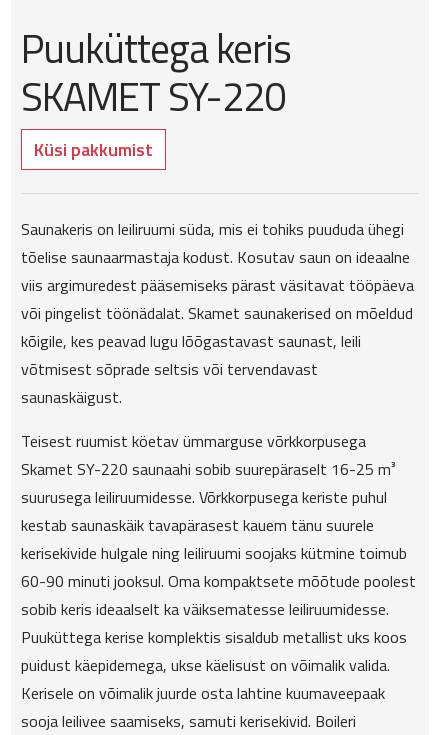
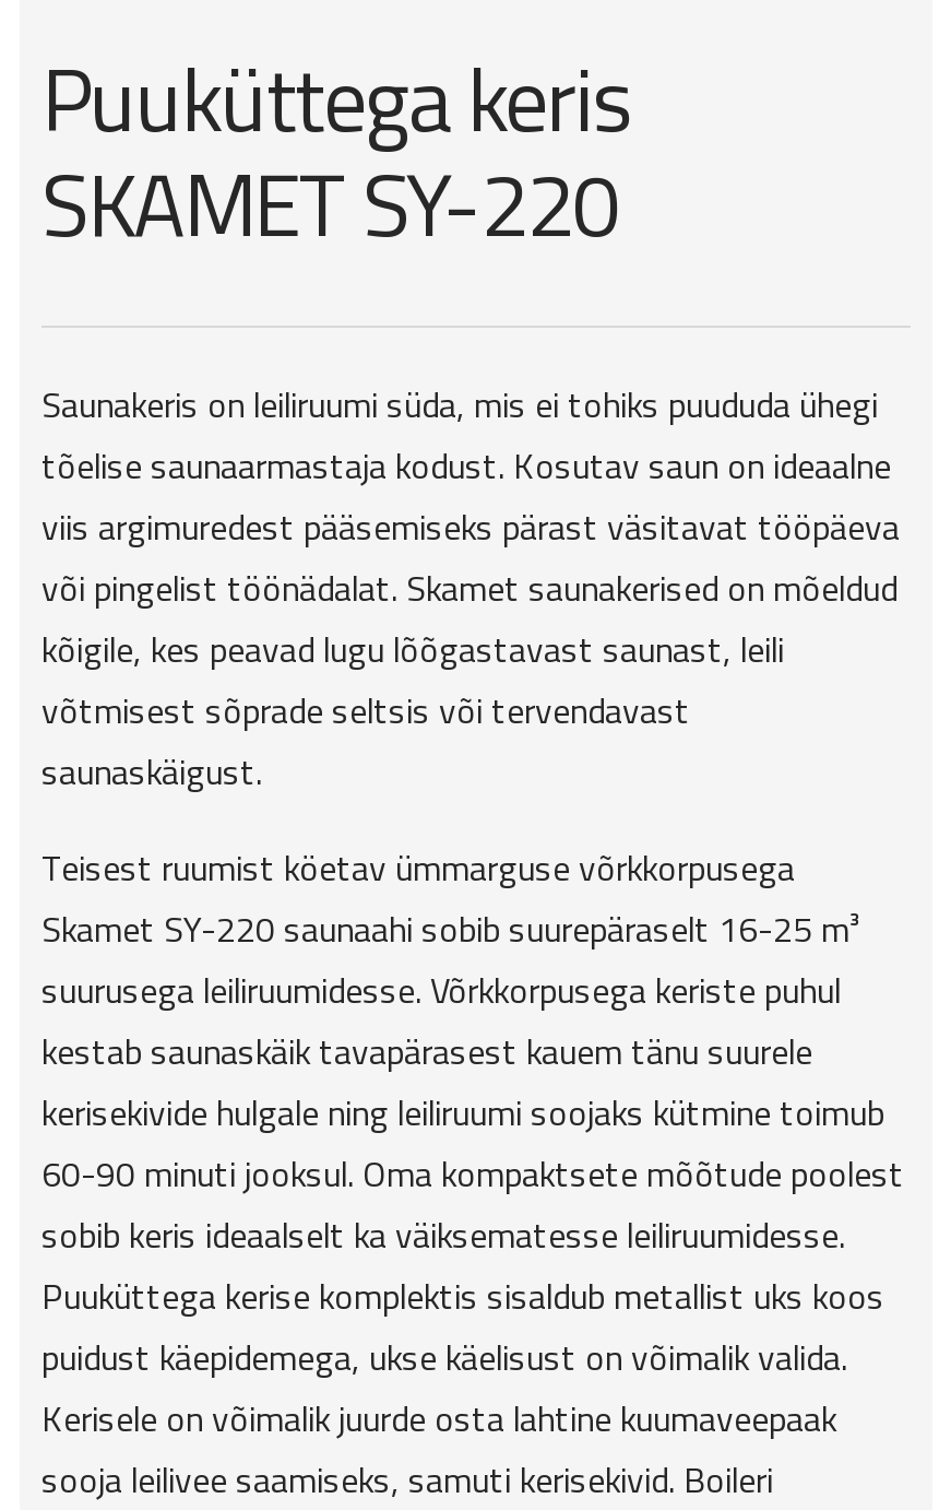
- Küsi pakkumist
